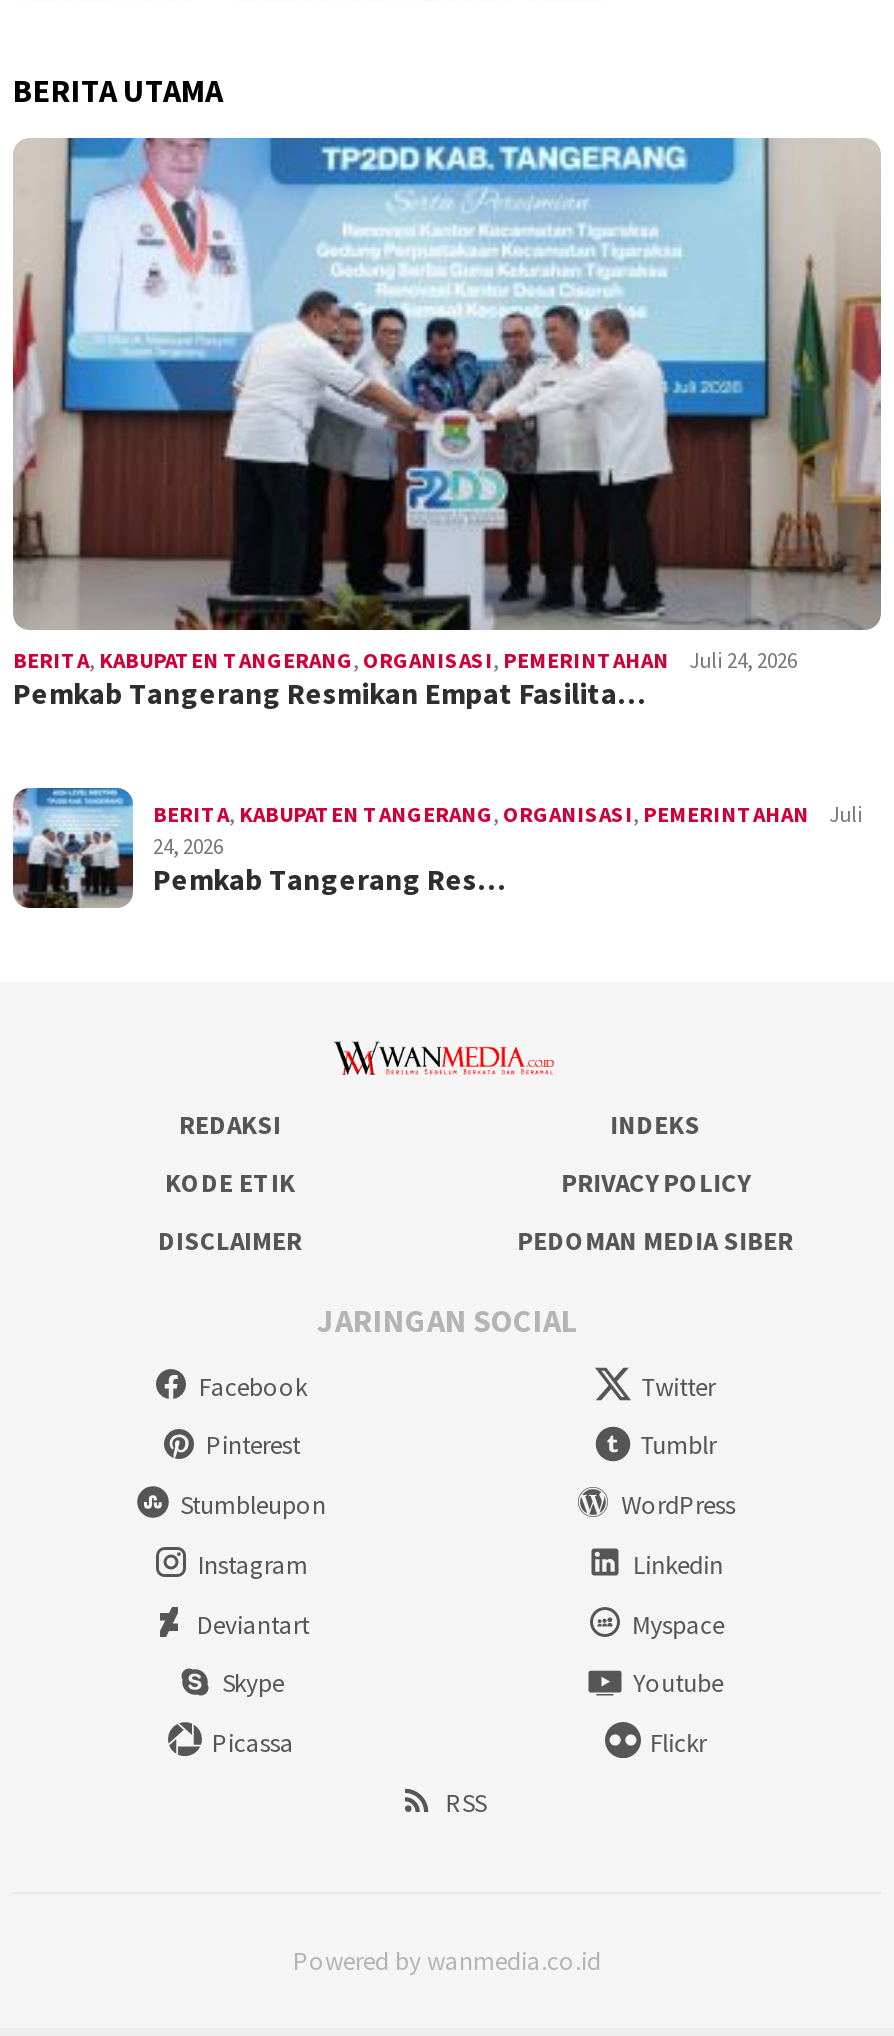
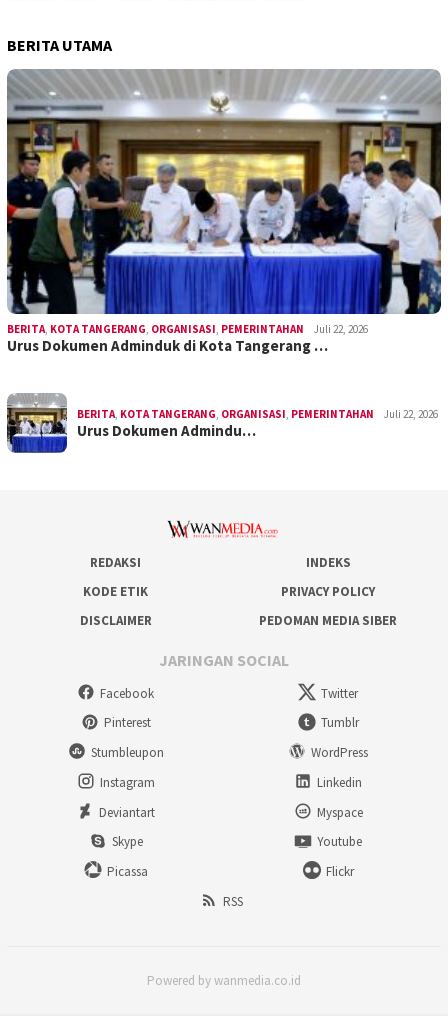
- [image]
- BERITA, KABUPATEN TANGERANG, ORGANISASI, PEMERINTAHAN
- Juli 24, 2026
- Pemkab Tangerang Resmikan Empat Fasilita…
+ [image]
+ BERITA, KOTA TANGERANG, ORGANISASI, PEMERINTAHAN
+ Juli 22, 2026
+ Urus Dokumen Adminduk di Kota Tangerang …

- [image]
- BERITA, KABUPATEN TANGERANG, ORGANISASI, PEMERINTAHAN
- Juli
- 24, 2026
- Pemkab Tangerang Res…
+ [image]
+ BERITA, KOTA TANGERANG, ORGANISASI, PEMERINTAHAN
+ Juli 22, 2026
+ Urus Dokumen Admindu…
